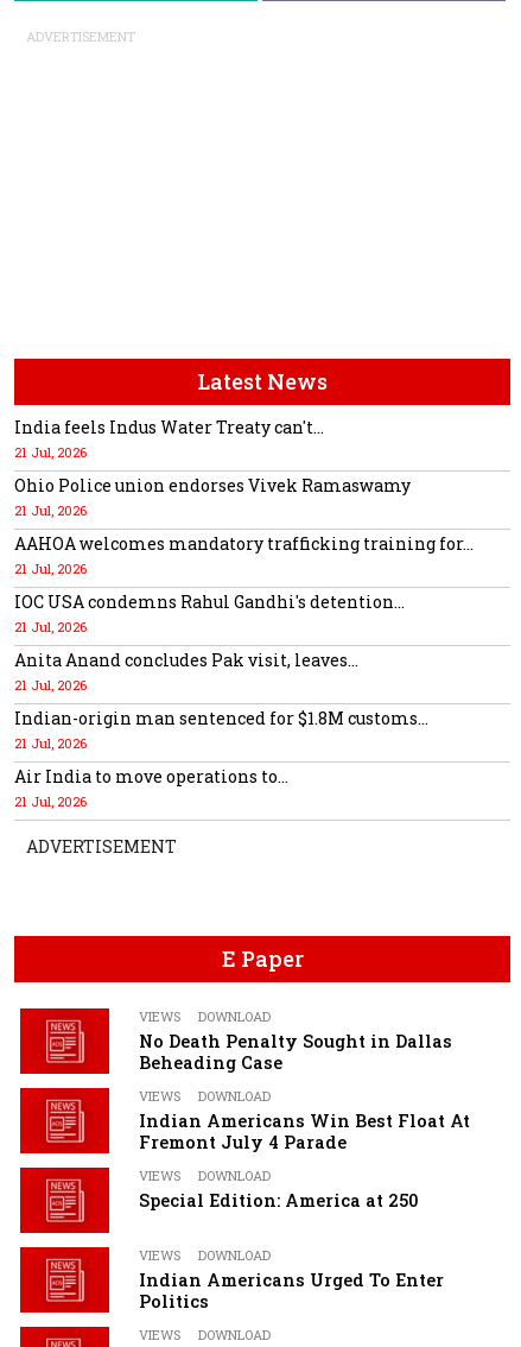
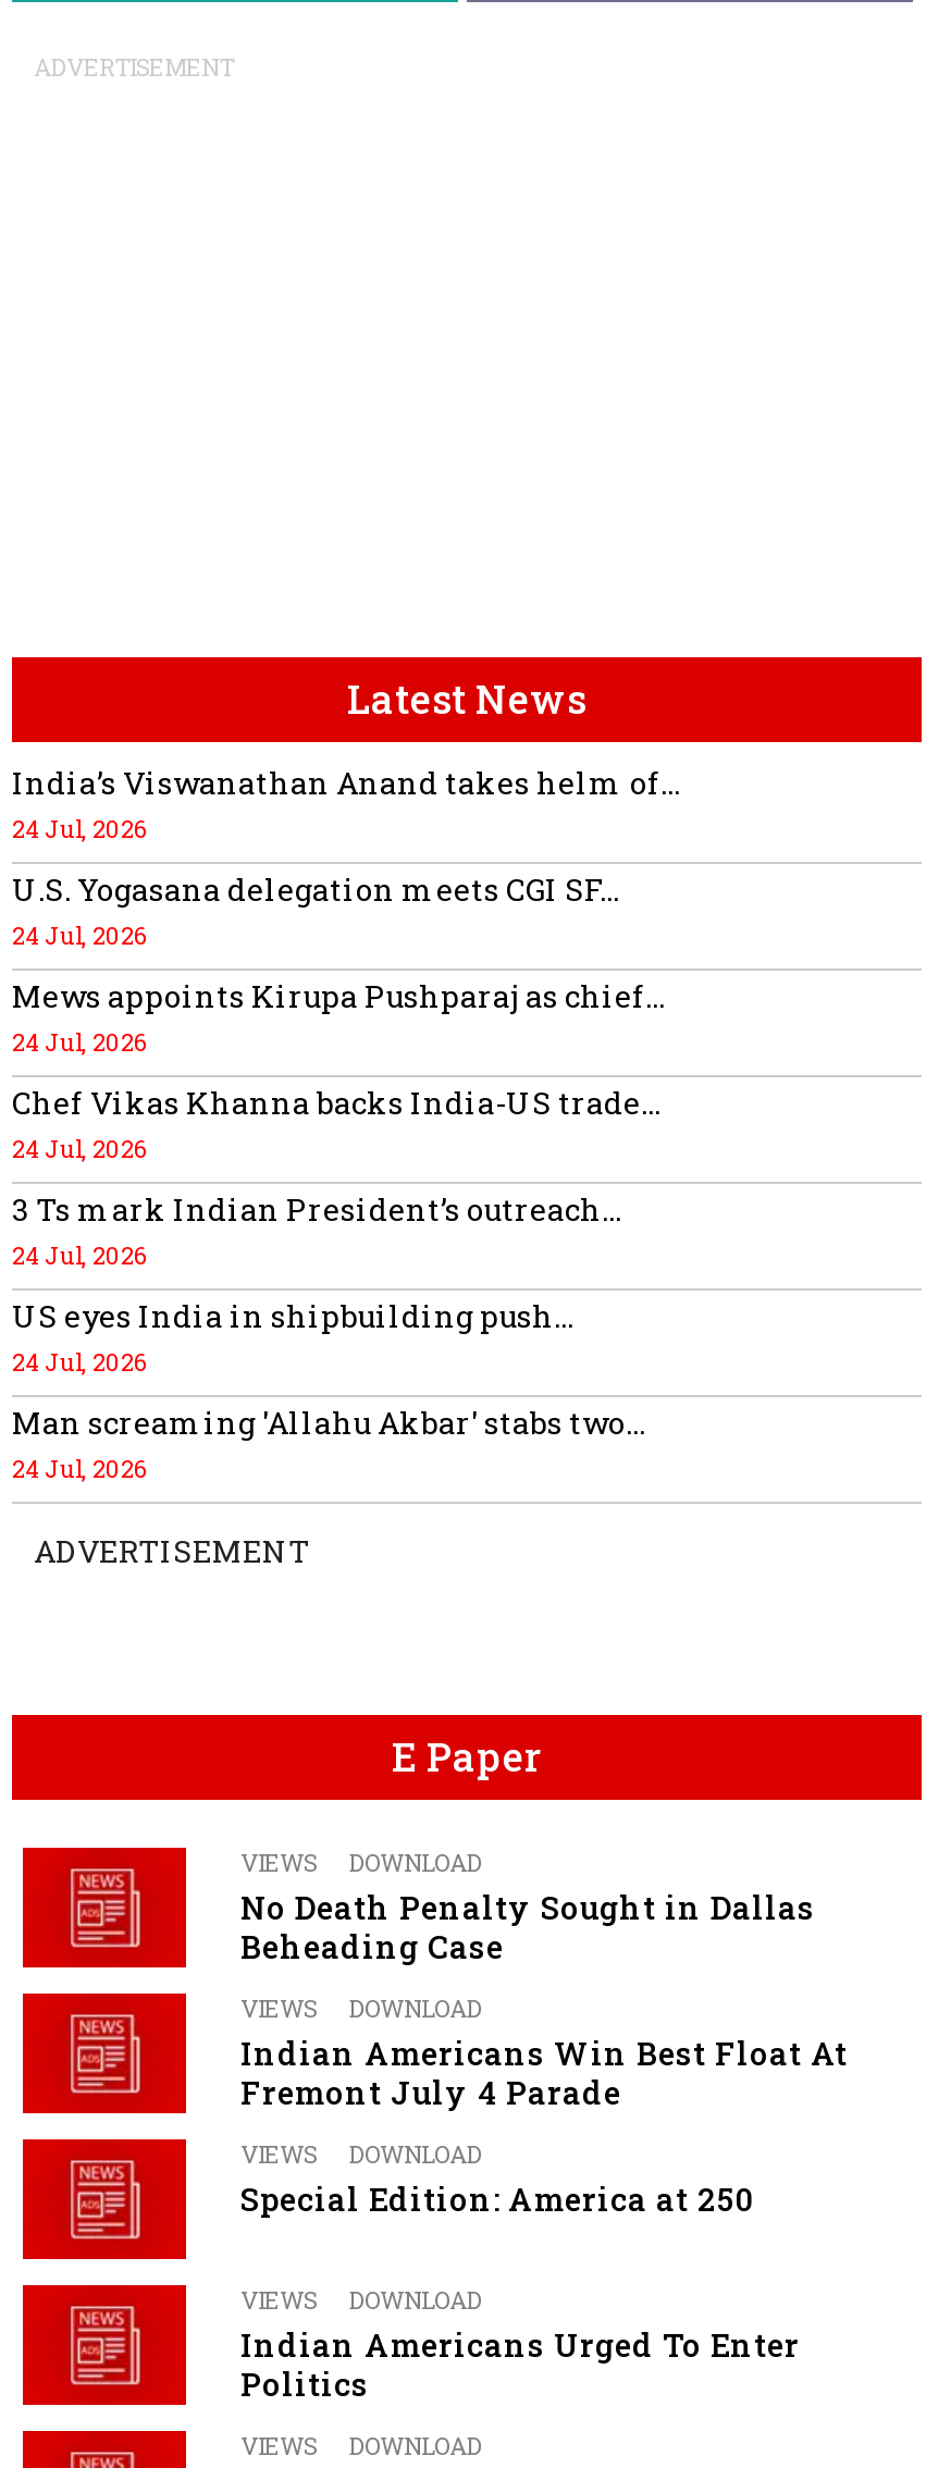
- India feels Indus Water Treaty can't...
- 21 Jul, 2026
+ India’s Viswanathan Anand takes helm of...
+ 24 Jul, 2026

- Ohio Police union endorses Vivek Ramaswamy
- 21 Jul, 2026
+ U.S. Yogasana delegation meets CGI SF...
+ 24 Jul, 2026

- AAHOA welcomes mandatory trafficking training for...
- 21 Jul, 2026
+ Mews appoints Kirupa Pushparaj as chief...
+ 24 Jul, 2026

- IOC USA condemns Rahul Gandhi's detention...
- 21 Jul, 2026
+ Chef Vikas Khanna backs India-US trade...
+ 24 Jul, 2026

- Anita Anand concludes Pak visit, leaves...
- 21 Jul, 2026
+ 3 Ts mark Indian President’s outreach...
+ 24 Jul, 2026

- Indian-origin man sentenced for $1.8M customs...
- 21 Jul, 2026
+ US eyes India in shipbuilding push...
+ 24 Jul, 2026

- Air India to move operations to...
- 21 Jul, 2026
+ Man screaming 'Allahu Akbar' stabs two...
+ 24 Jul, 2026
